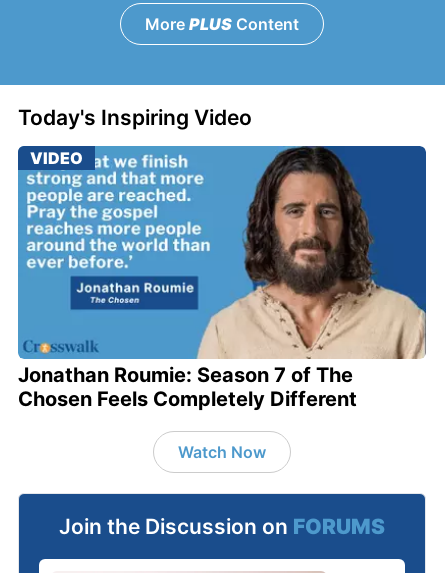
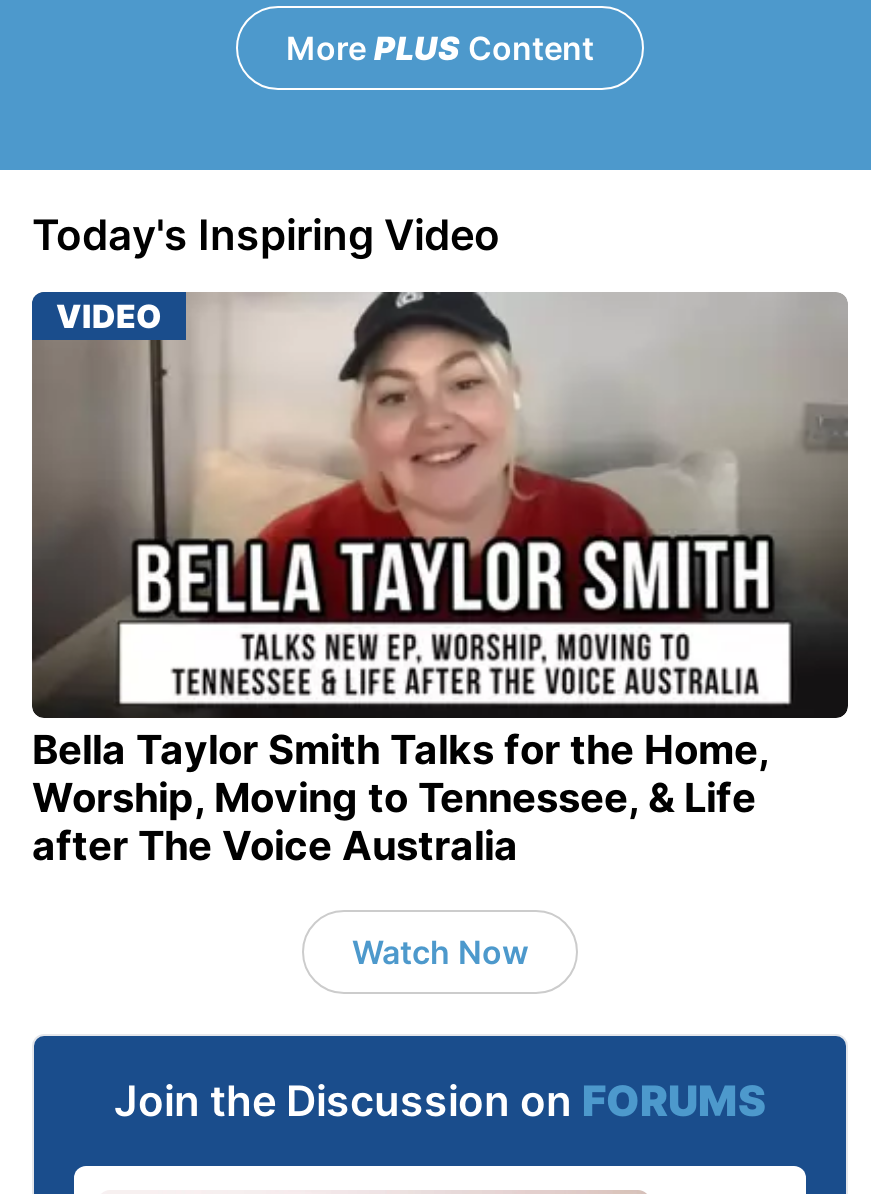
- [image]
- Jonathan Roumie: Season 7 of The
- Chosen Feels Completely Different
+ [image]
+ Bella Taylor Smith Talks for the Home,
+ Worship, Moving to Tennessee, & Life
+ after The Voice Australia
